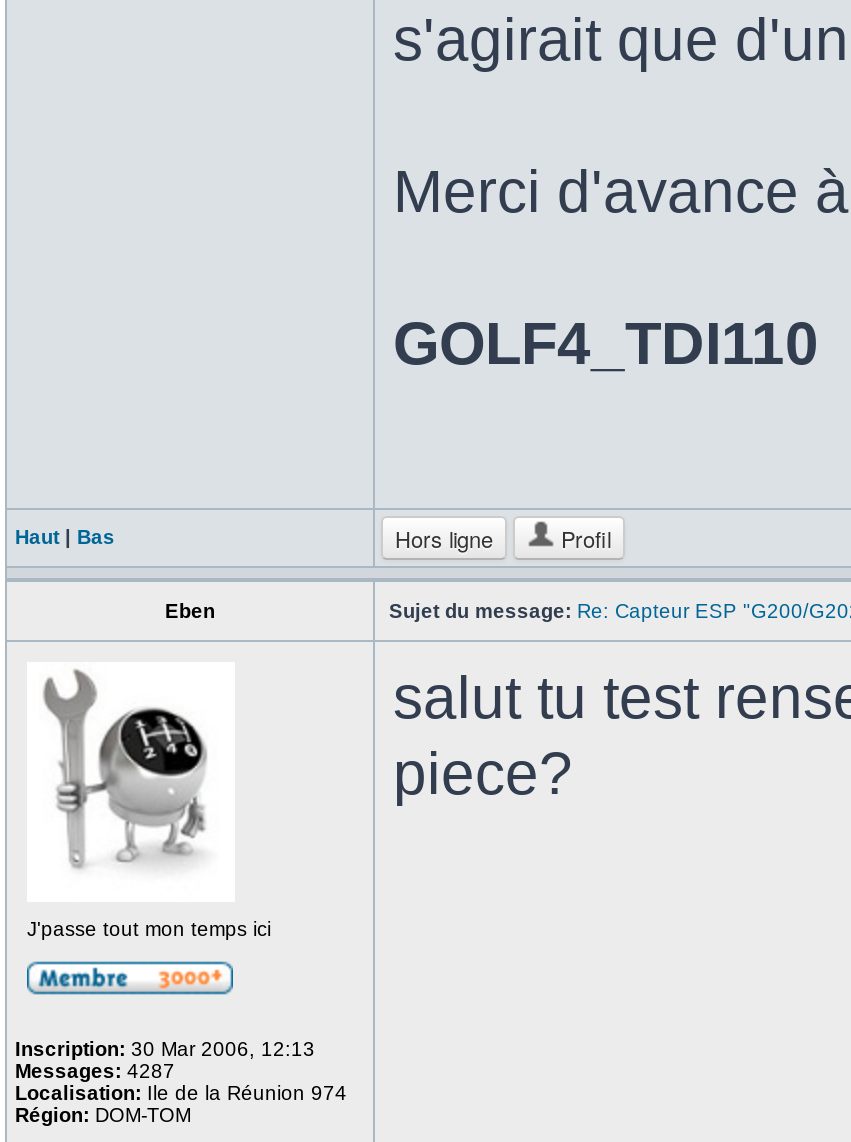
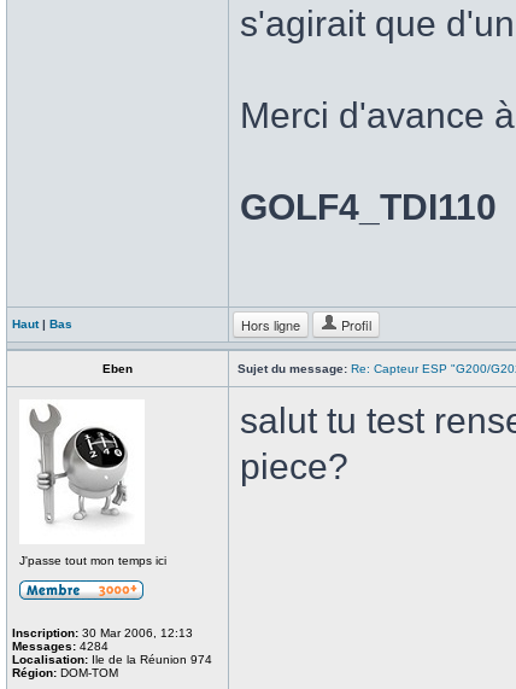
- Messages: 4287
+ Messages: 4284
